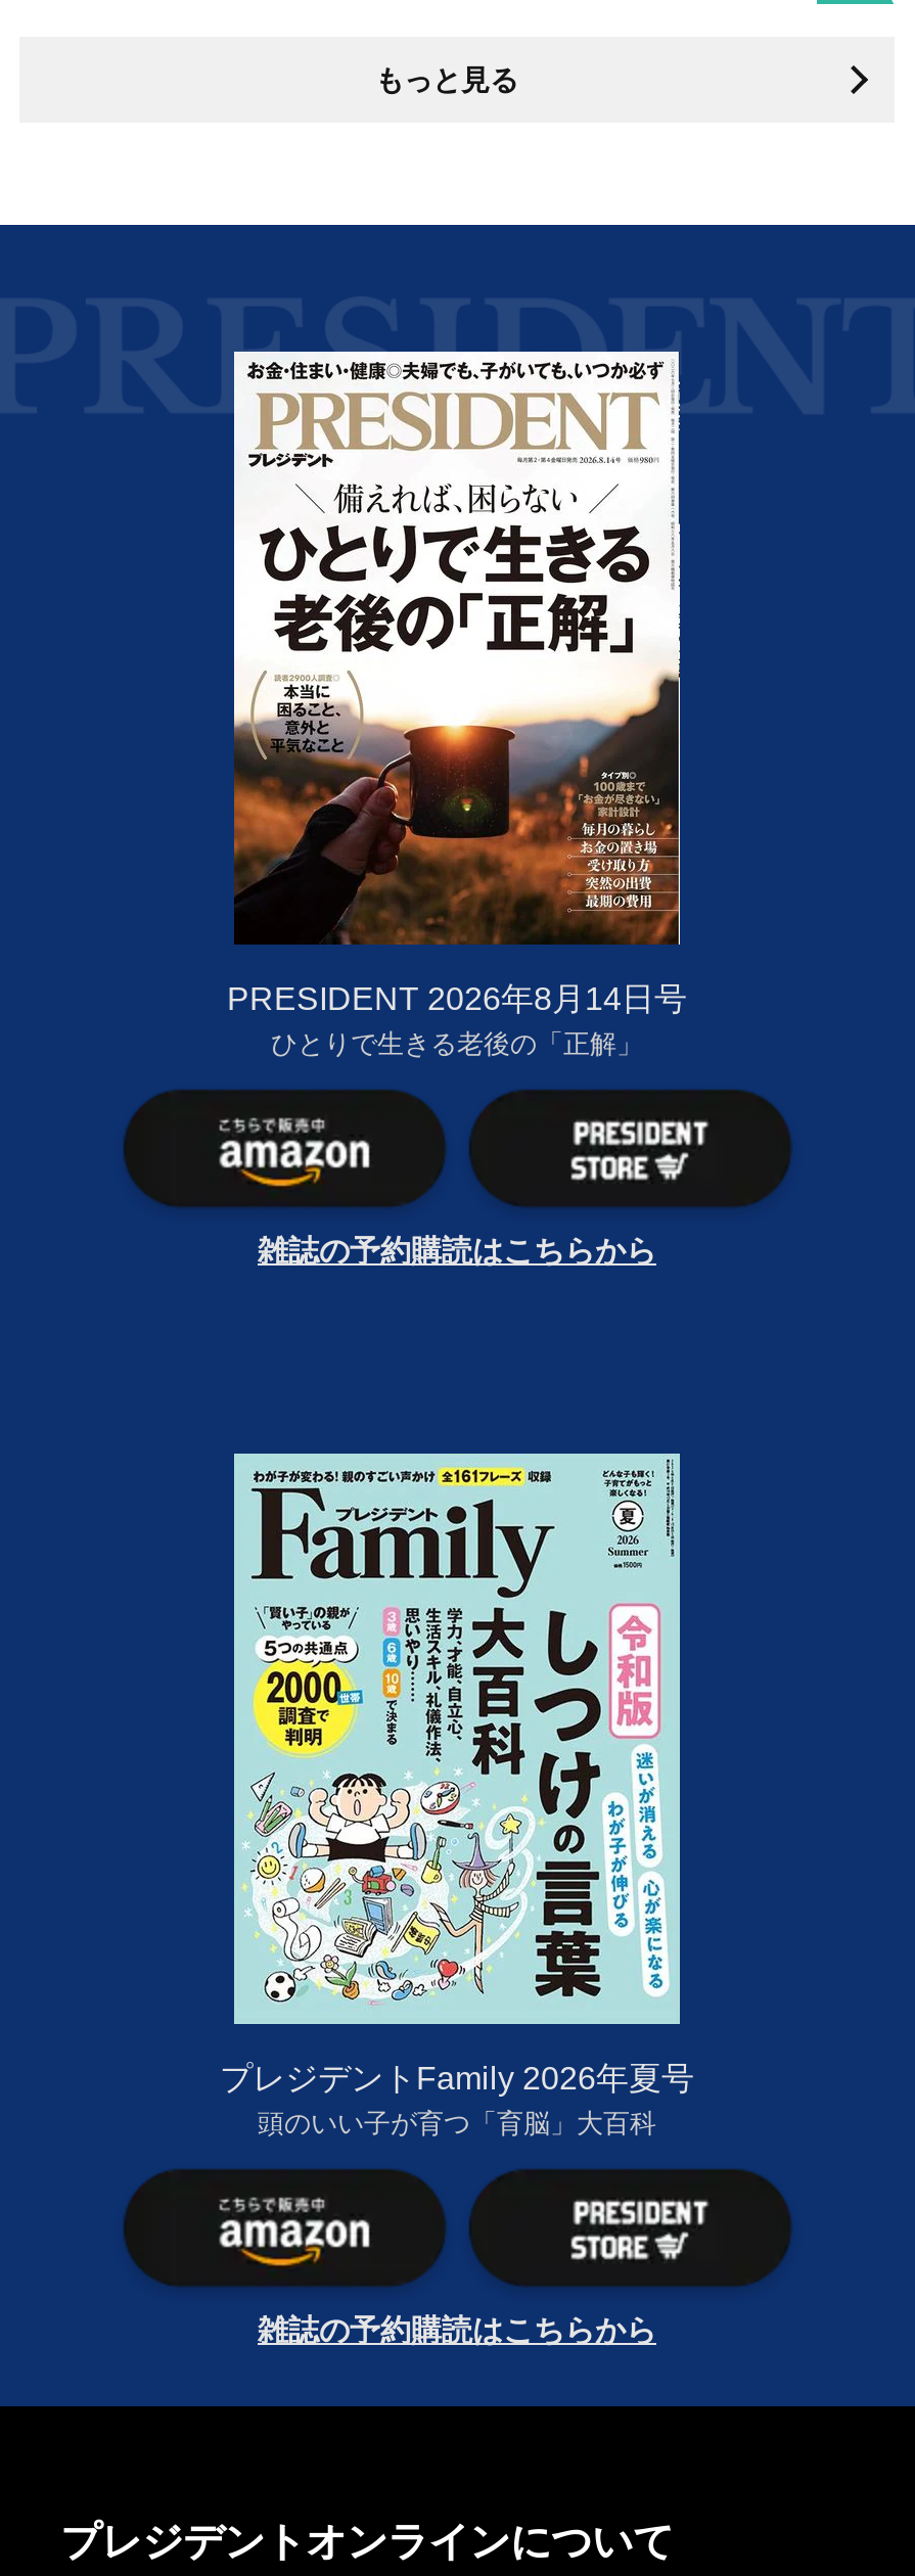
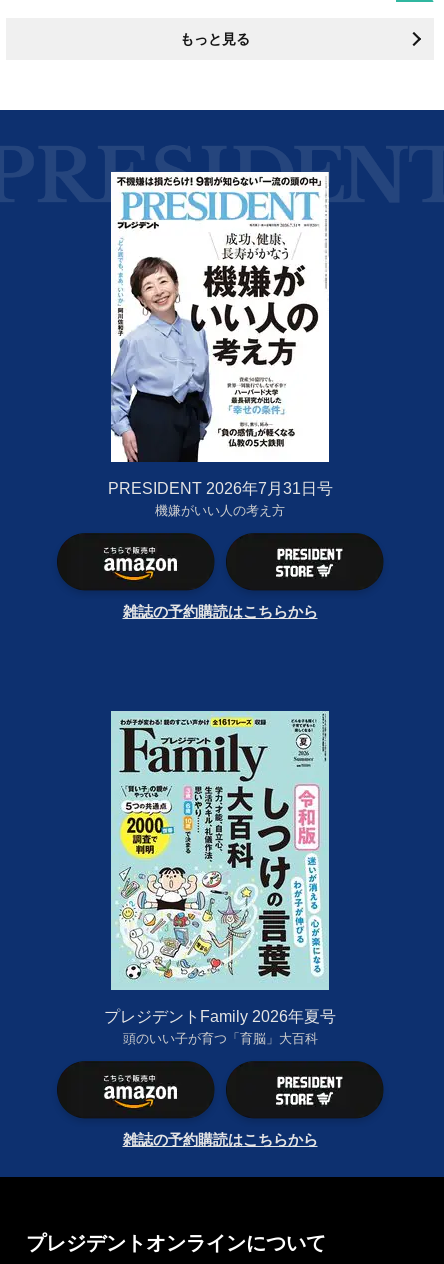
- [image]
- PRESIDENT 2026年8月14日号
- ひとりで生きる老後の「正解」
+ [image]
+ PRESIDENT 2026年7月31日号
+ 機嫌がいい人の考え方
